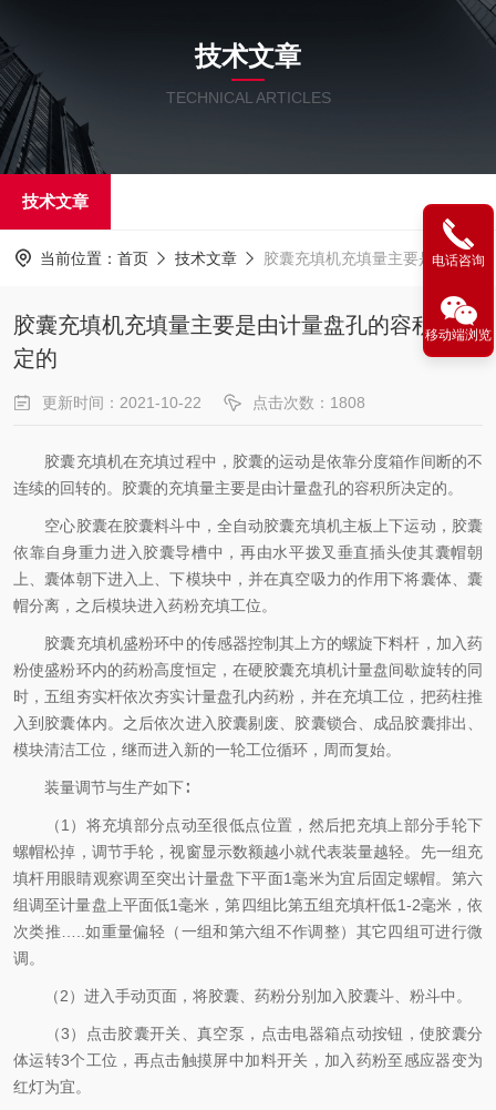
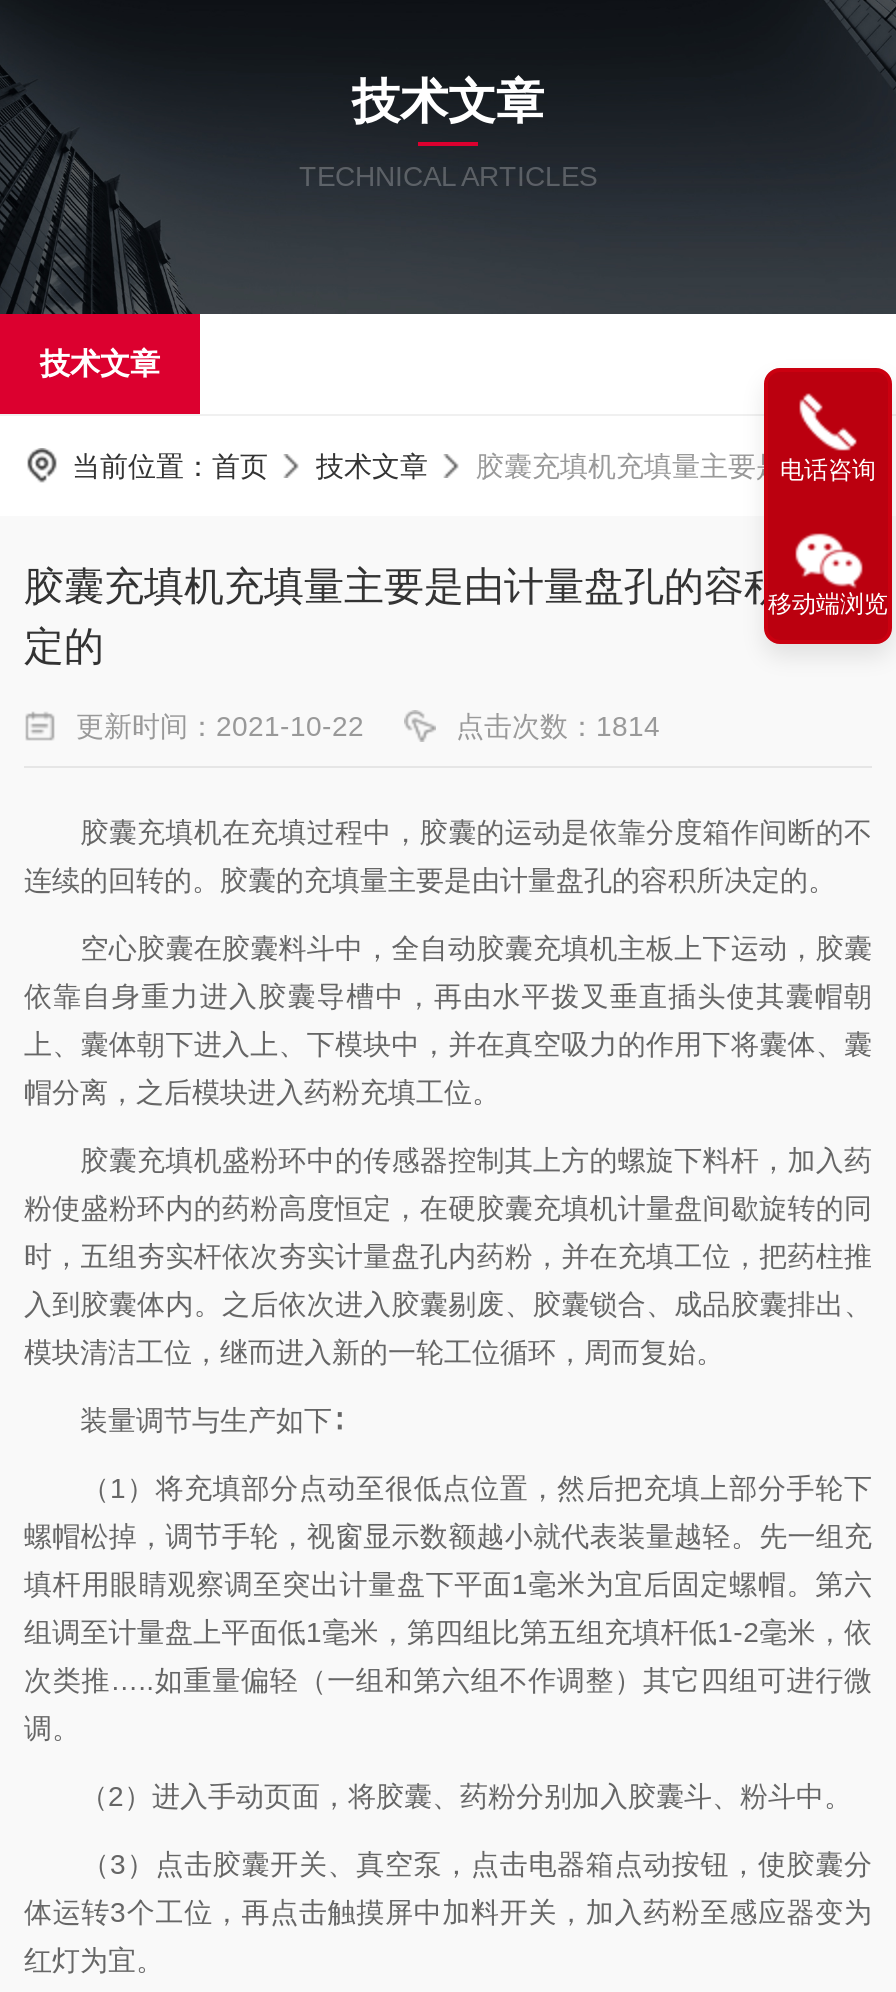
- 点击次数：1808
+ 点击次数：1814
